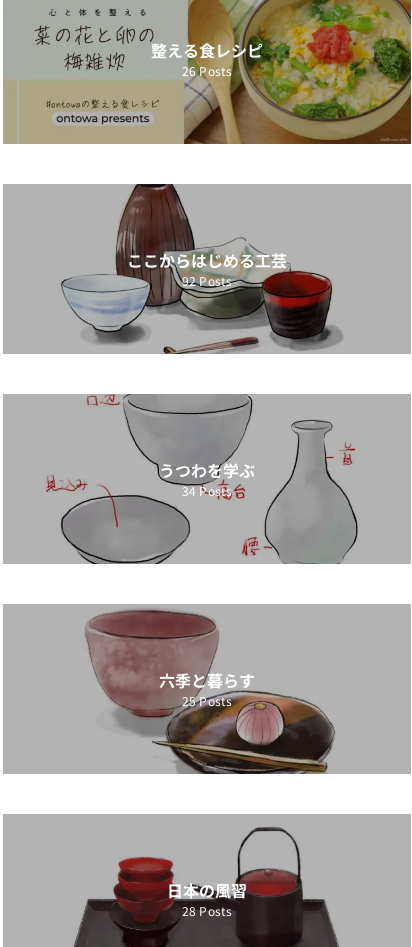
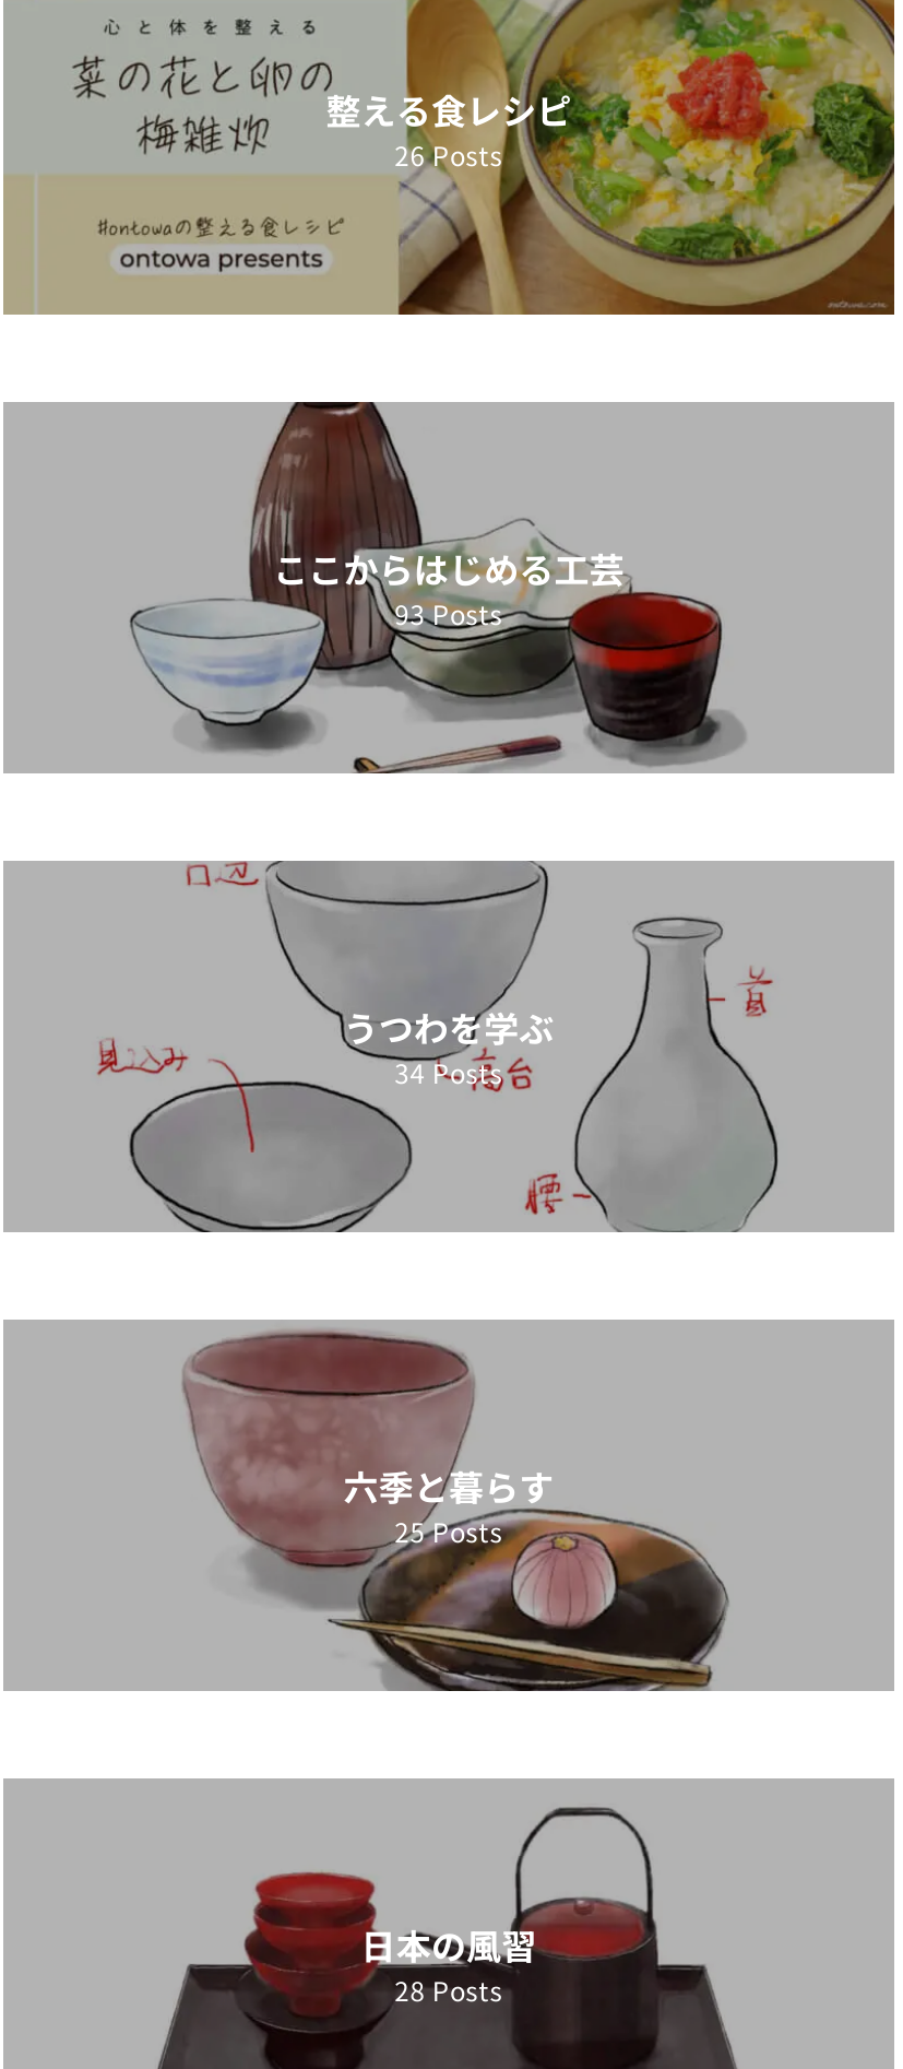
- 92 Posts
+ 93 Posts
